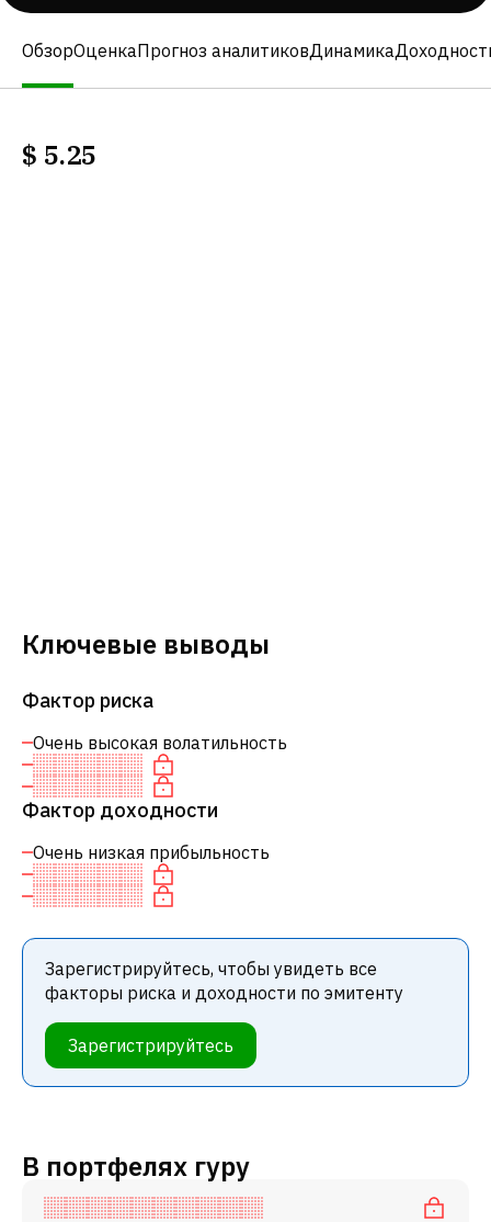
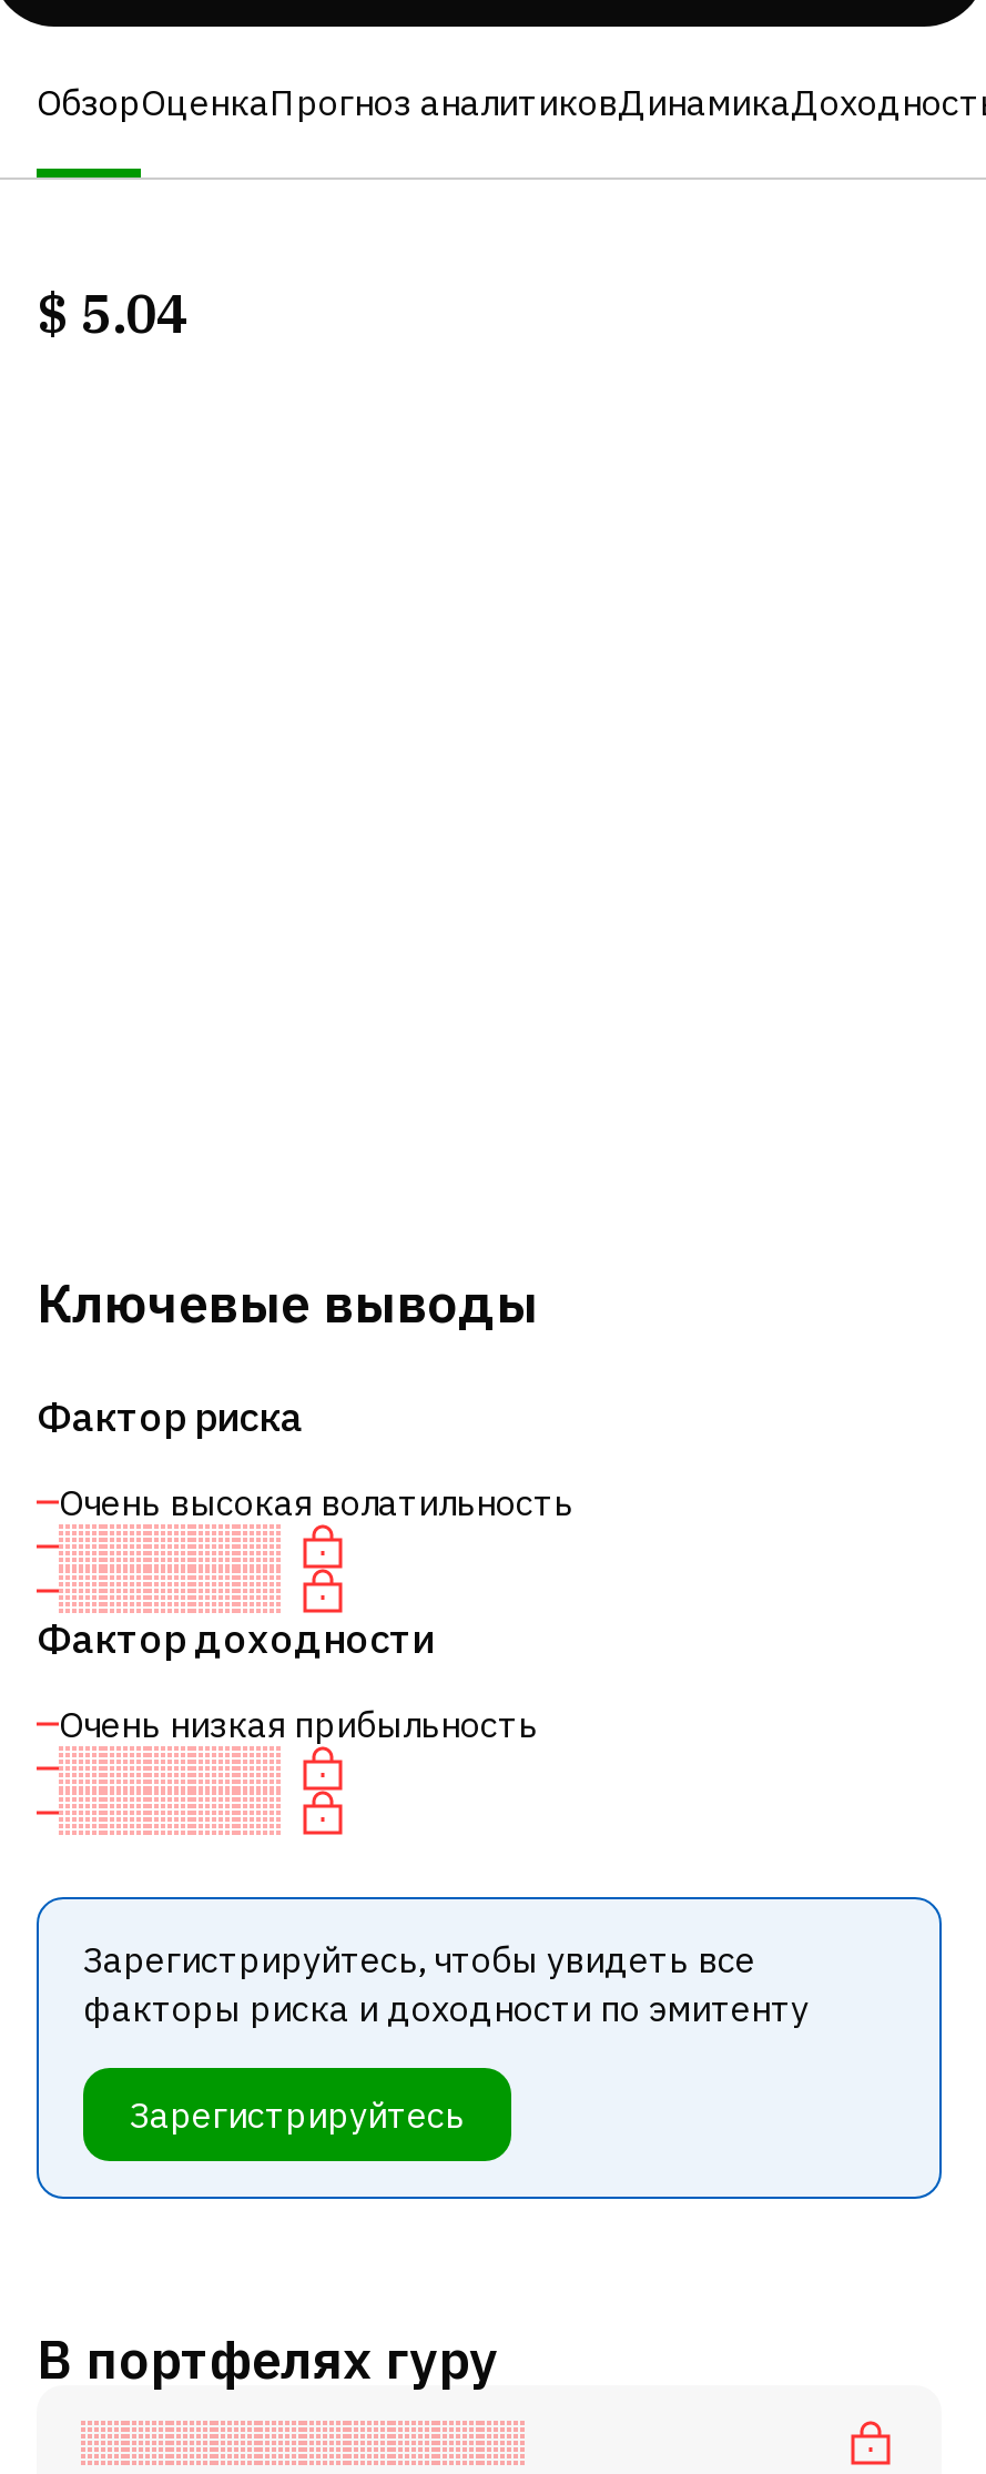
- $ 5.25
+ $ 5.04
